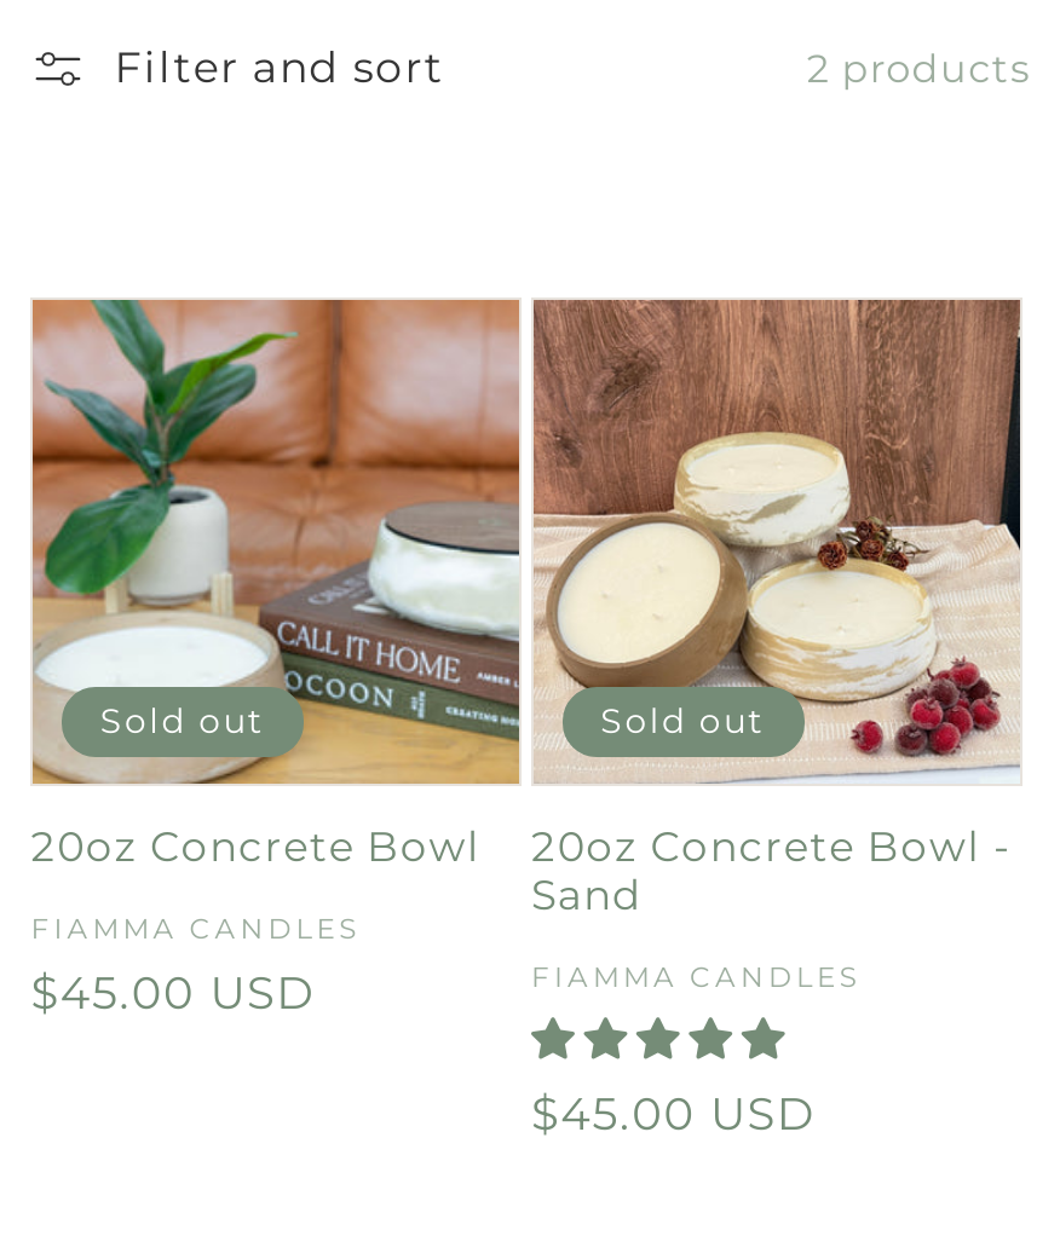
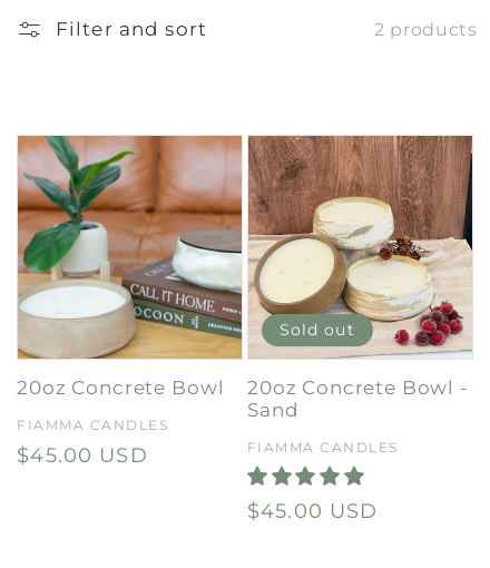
- Sold out
